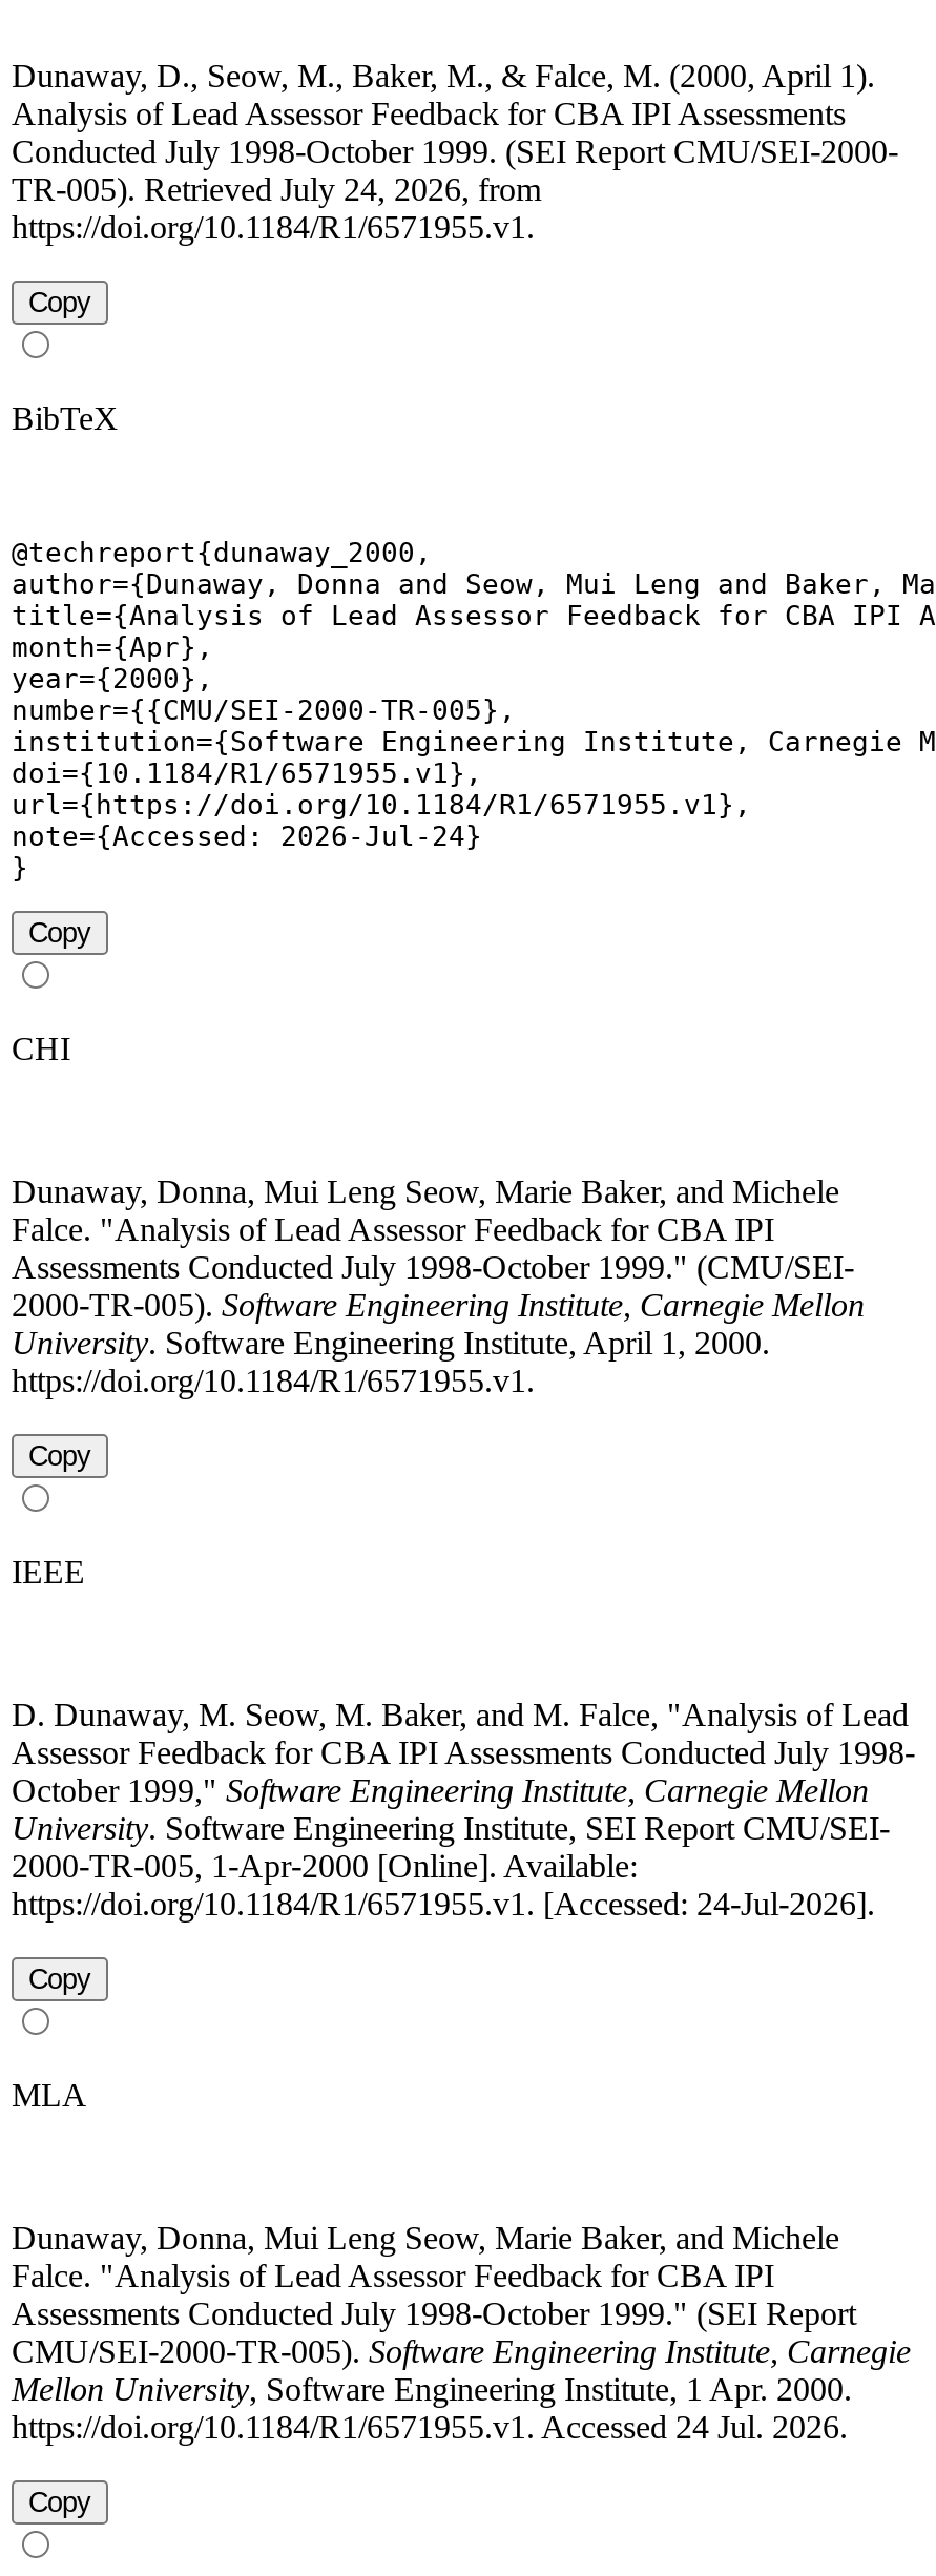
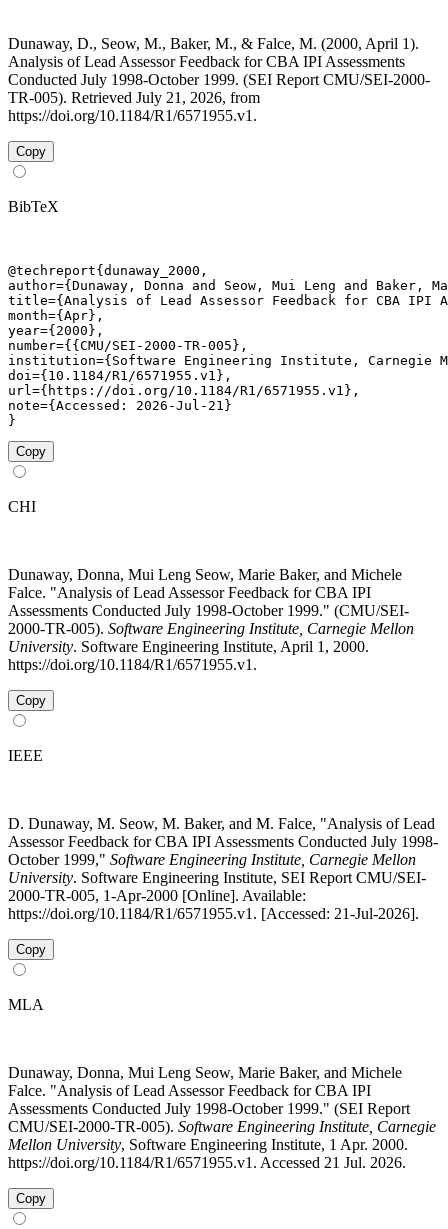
- TR-005). Retrieved July 24, 2026, from
+ TR-005). Retrieved July 21, 2026, from

- note={Accessed: 2026-Jul-24}
+ note={Accessed: 2026-Jul-21}

- https://doi.org/10.1184/R1/6571955.v1. [Accessed: 24-Jul-2026].
+ https://doi.org/10.1184/R1/6571955.v1. [Accessed: 21-Jul-2026].

- https://doi.org/10.1184/R1/6571955.v1. Accessed 24 Jul. 2026.
+ https://doi.org/10.1184/R1/6571955.v1. Accessed 21 Jul. 2026.
